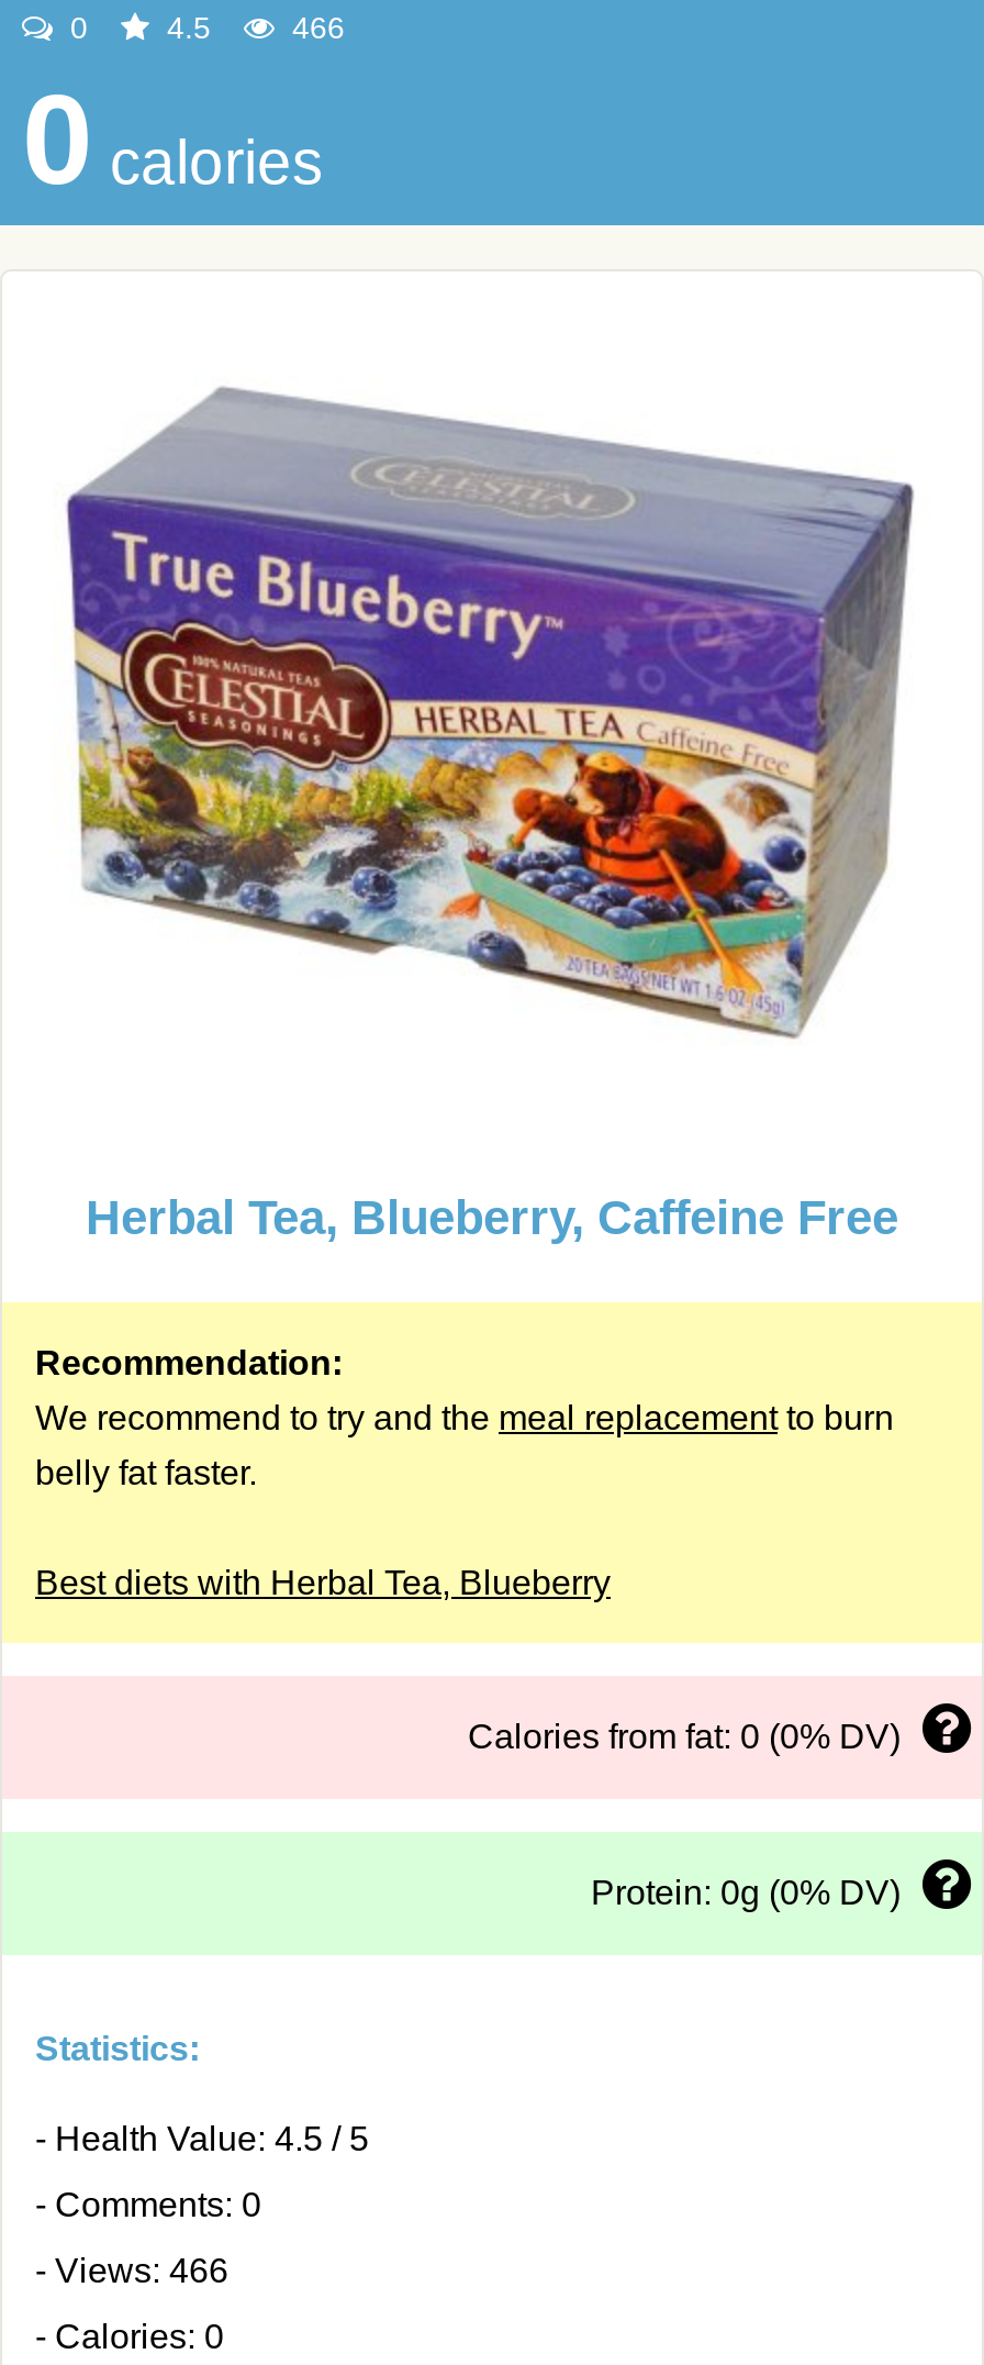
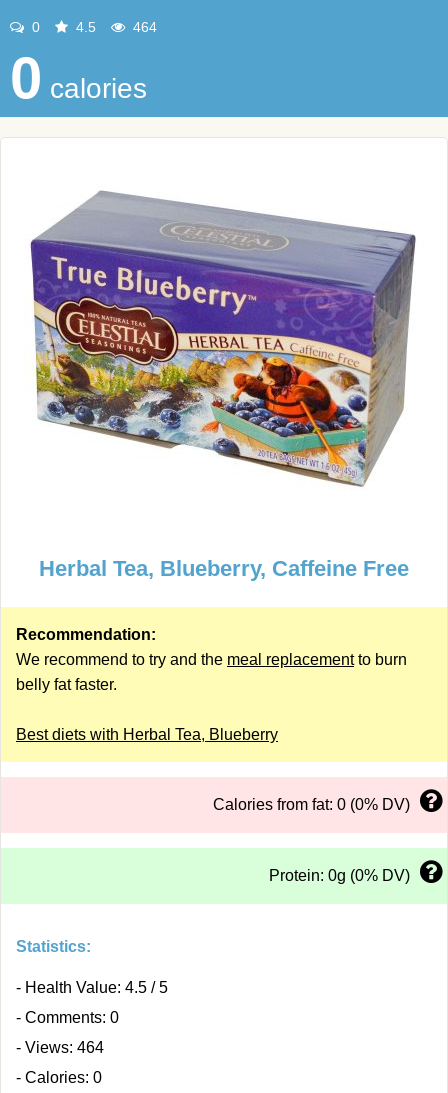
- 466
+ 464

- - Views: 466
+ - Views: 464
